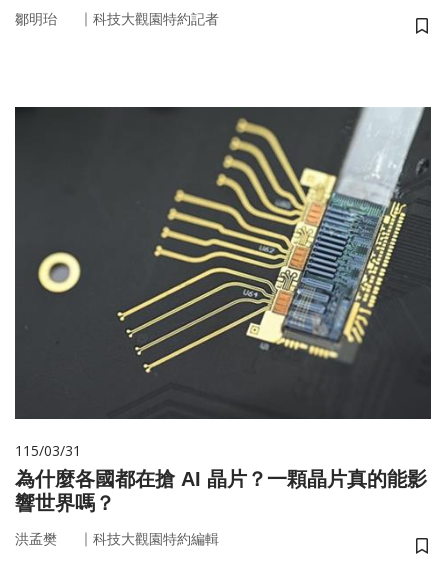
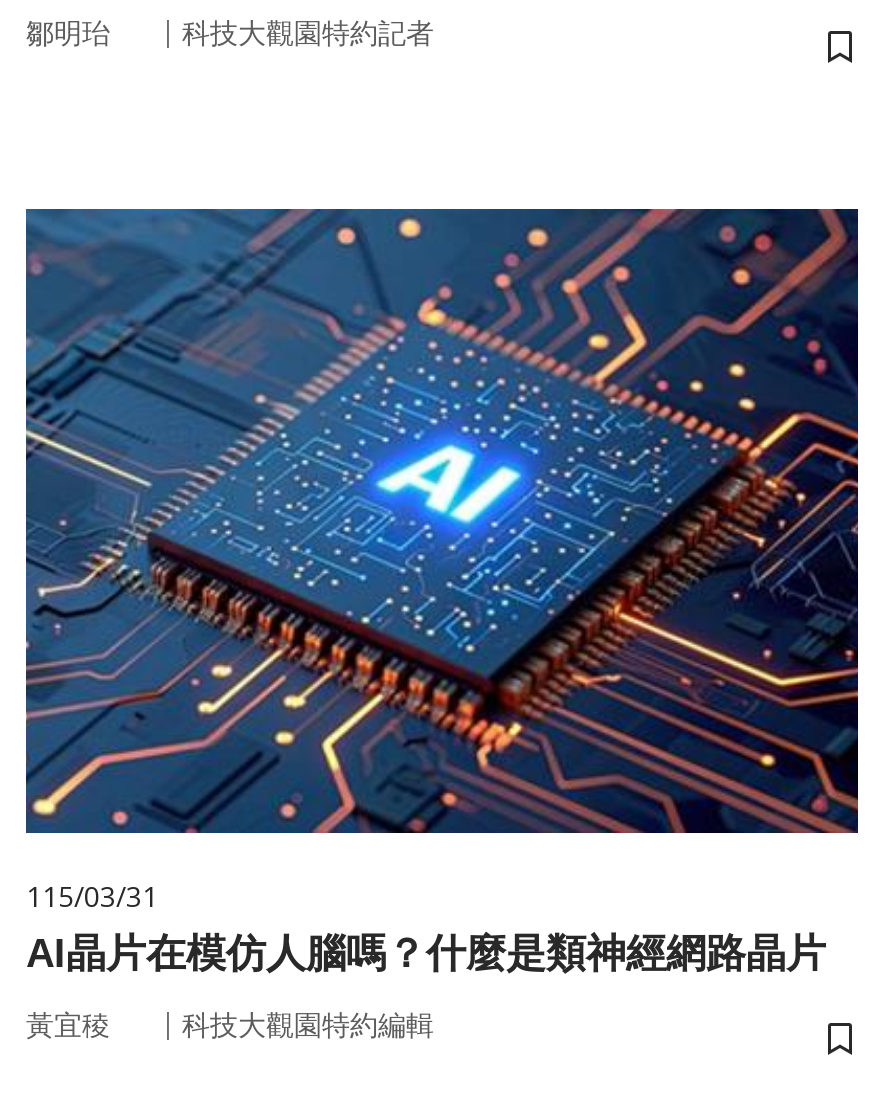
- [image]
+ [image]

- 為什麼各國都在搶 AI 晶片？一顆晶片真的能影
- 響世界嗎？
+ AI晶片在模仿人腦嗎？什麼是類神經網路晶片

- 洪孟樊
+ 黃宜稜
